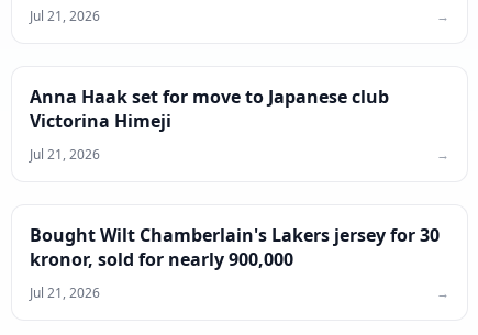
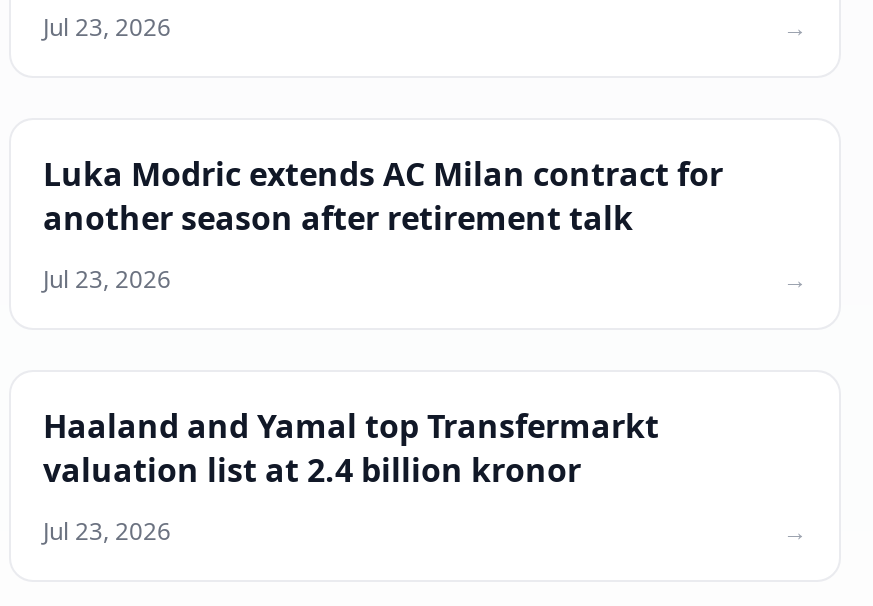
- Jul 21, 2026
+ Jul 23, 2026

- Anna Haak set for move to Japanese club
- Victorina Himeji
+ Luka Modric extends AC Milan contract for
+ another season after retirement talk

- Jul 21, 2026
+ Jul 23, 2026

- Bought Wilt Chamberlain's Lakers jersey for 30
- kronor, sold for nearly 900,000
+ Haaland and Yamal top Transfermarkt
+ valuation list at 2.4 billion kronor

- Jul 21, 2026
+ Jul 23, 2026
